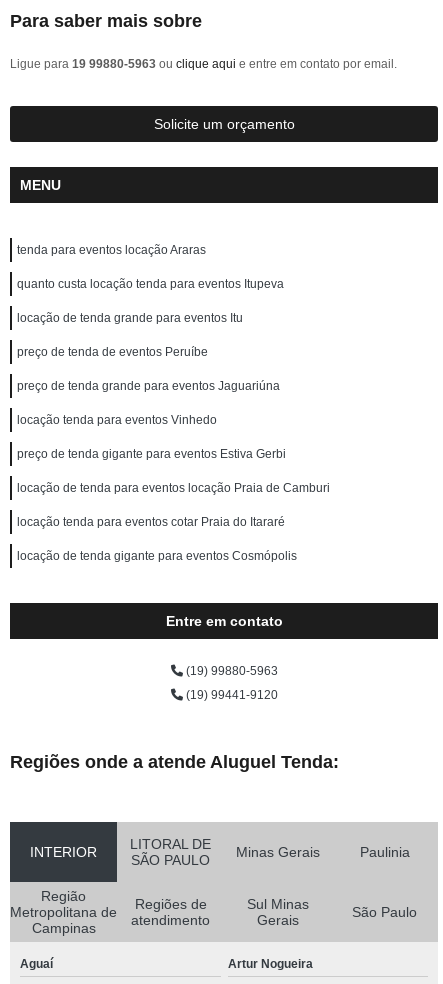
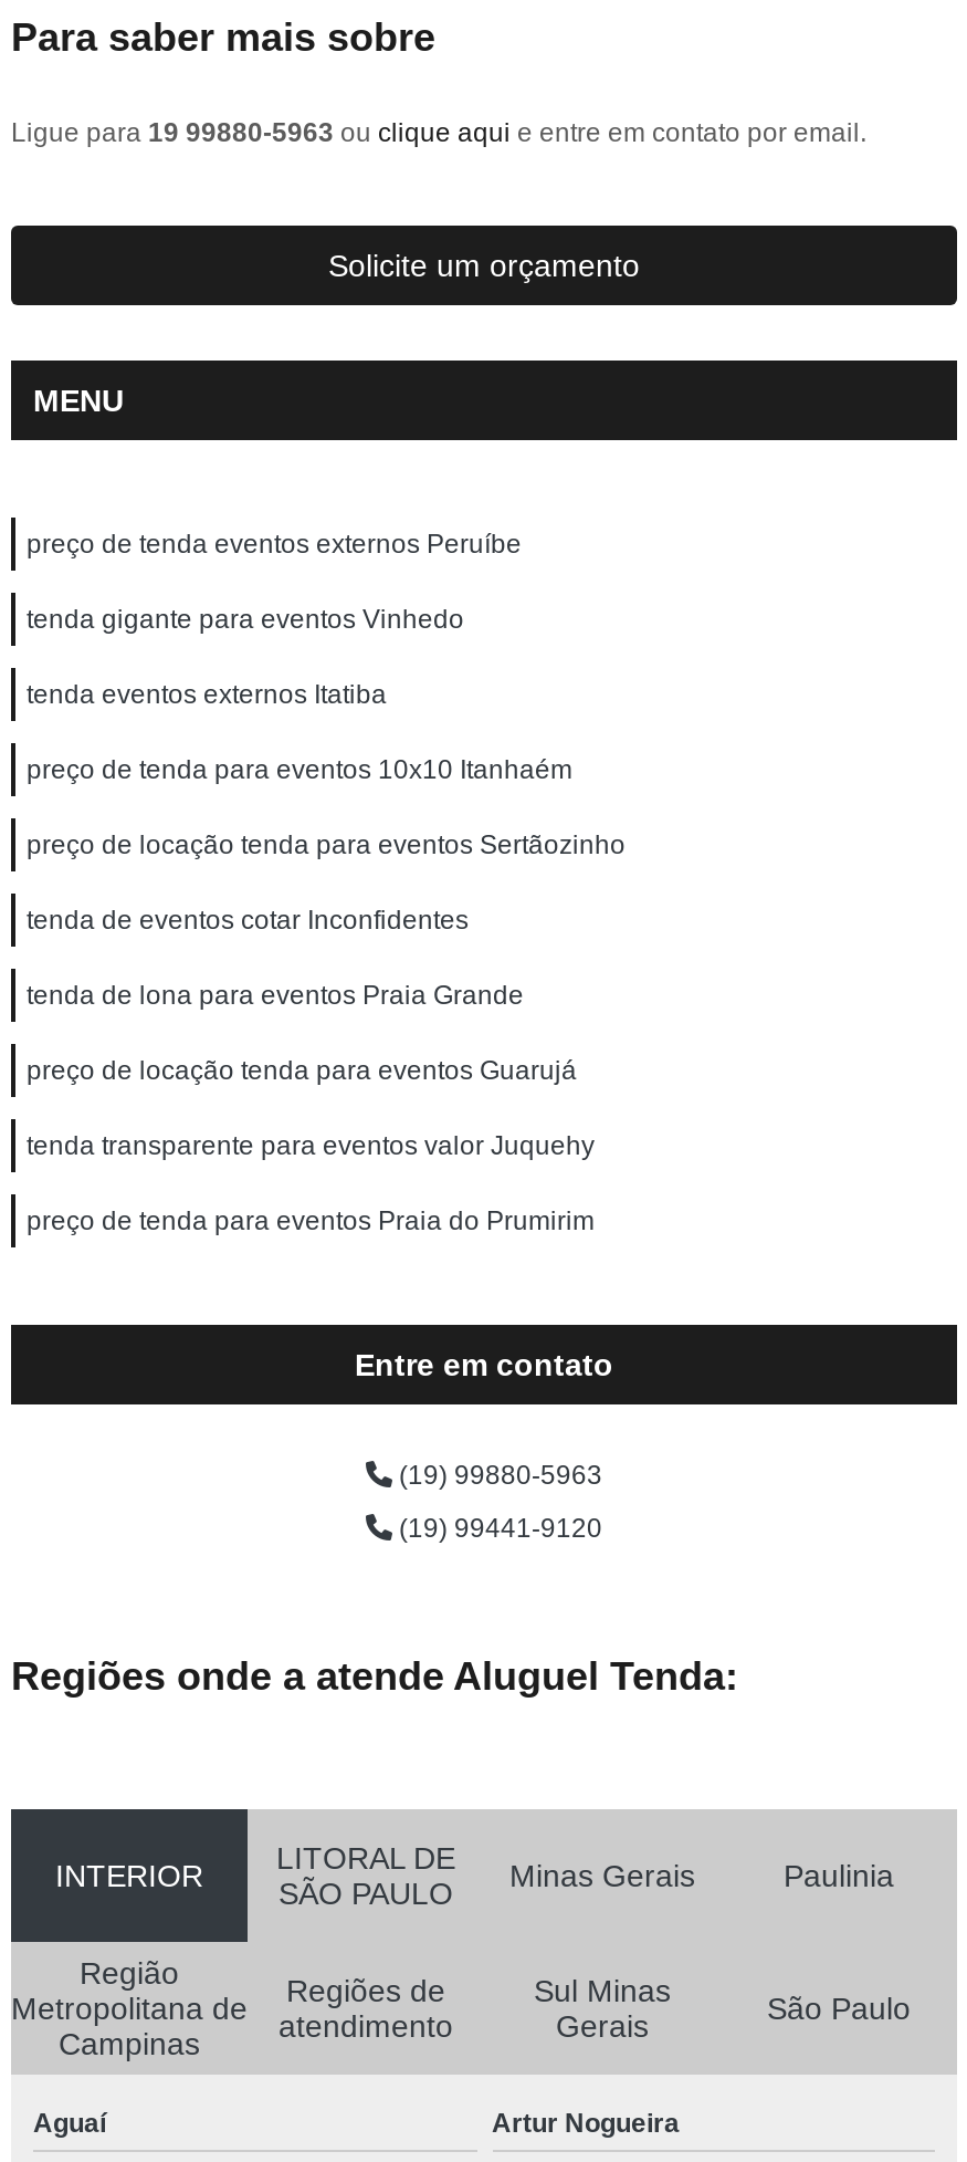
- tenda para eventos locação Araras
+ preço de tenda eventos externos Peruíbe

- quanto custa locação tenda para eventos Itupeva
+ tenda gigante para eventos Vinhedo

- locação de tenda grande para eventos Itu
+ tenda eventos externos Itatiba

- preço de tenda de eventos Peruíbe
+ preço de tenda para eventos 10x10 Itanhaém

- preço de tenda grande para eventos Jaguariúna
+ preço de locação tenda para eventos Sertãozinho

- locação tenda para eventos Vinhedo
+ tenda de eventos cotar Inconfidentes

- preço de tenda gigante para eventos Estiva Gerbi
+ tenda de lona para eventos Praia Grande

- locação de tenda para eventos locação Praia de Camburi
+ preço de locação tenda para eventos Guarujá

- locação tenda para eventos cotar Praia do Itararé
+ tenda transparente para eventos valor Juquehy

- locação de tenda gigante para eventos Cosmópolis
+ preço de tenda para eventos Praia do Prumirim
